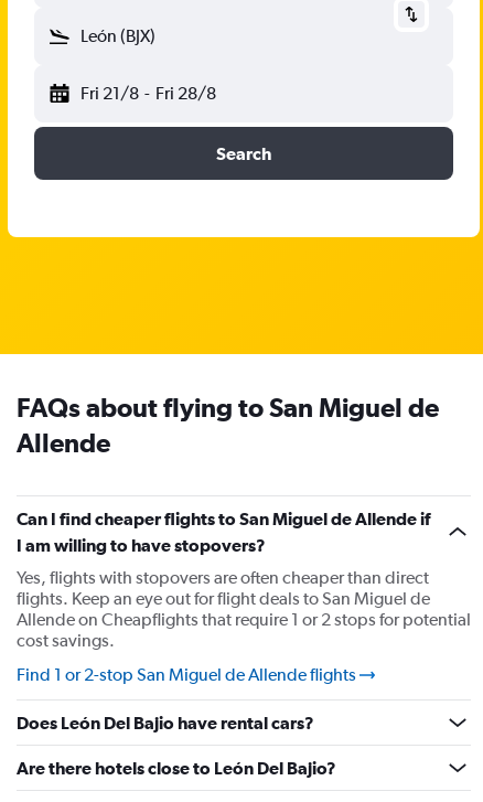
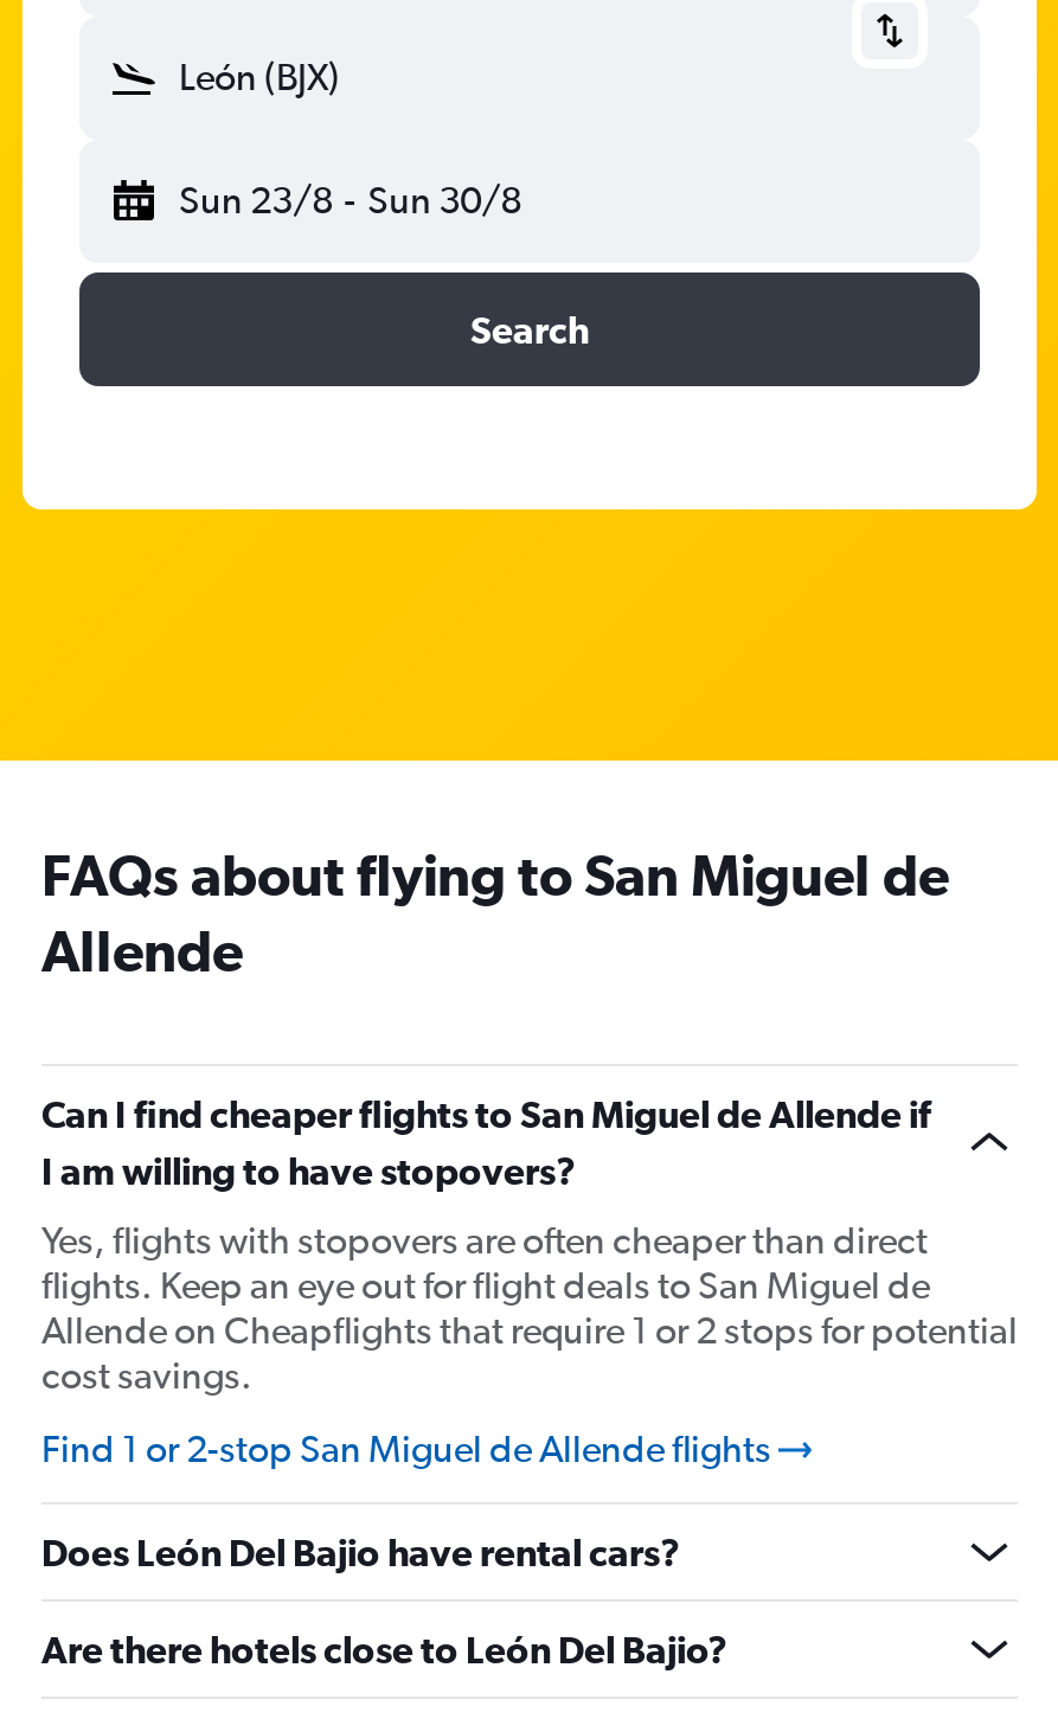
- Fri 21/8 - Fri 28/8
+ Sun 23/8 - Sun 30/8
